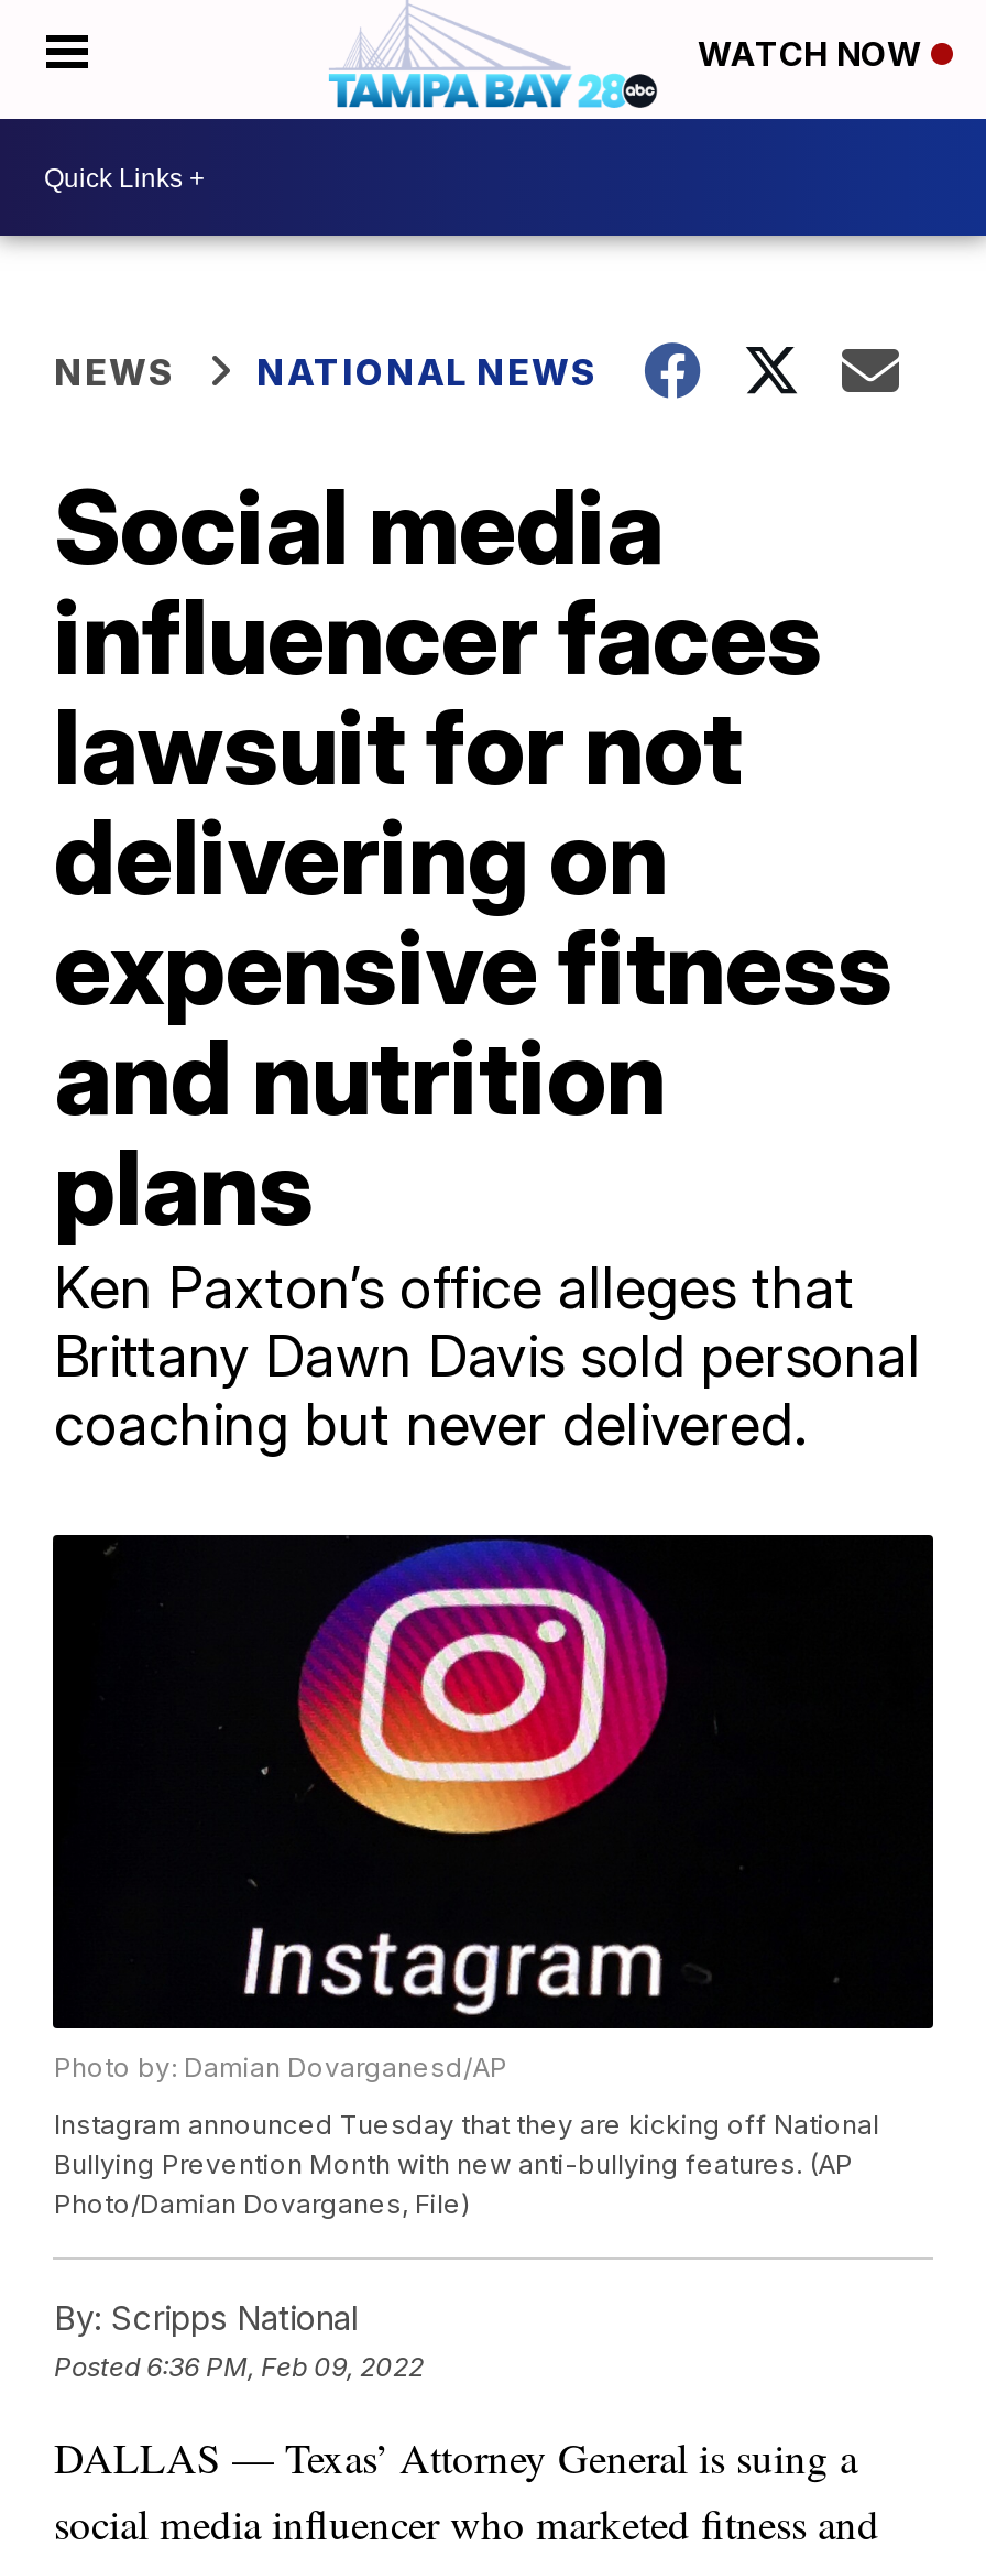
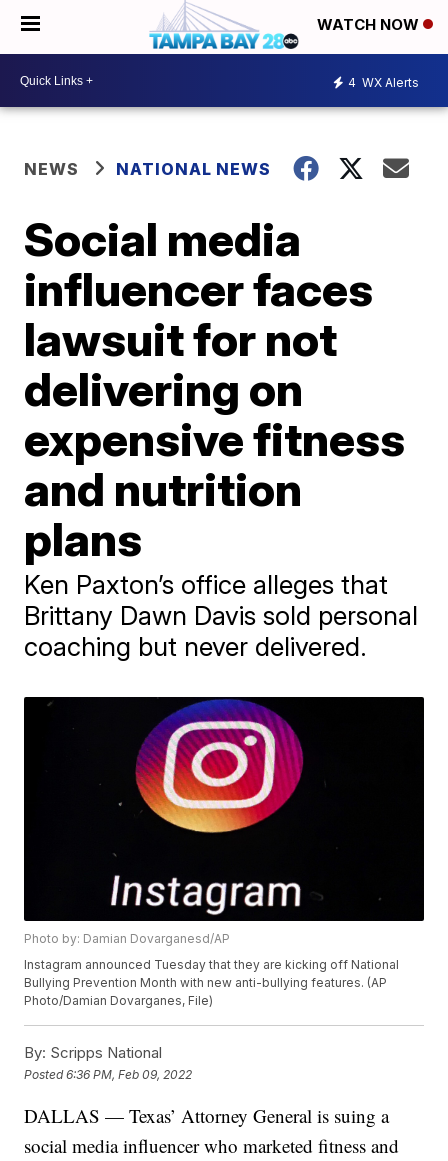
+ 4 WX Alerts
